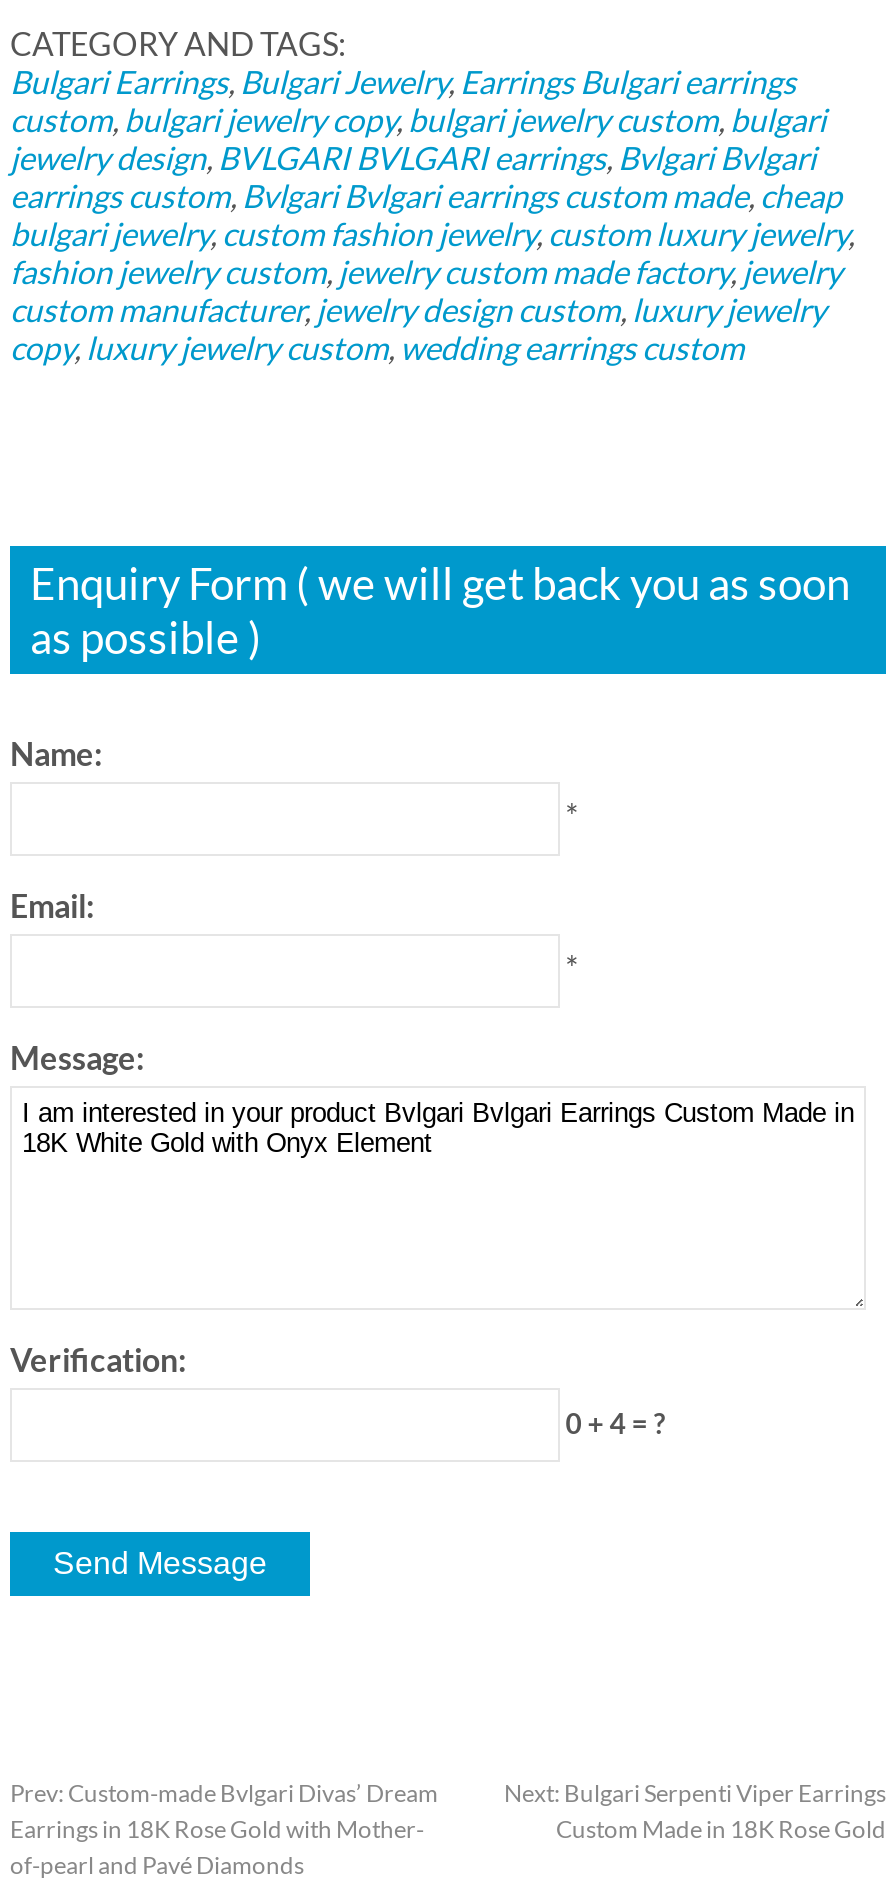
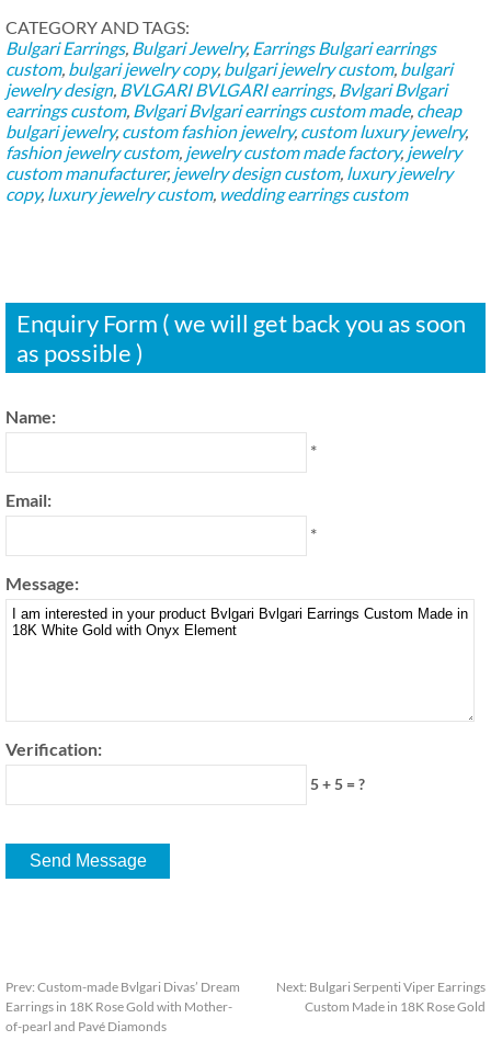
- 0 + 4 = ?
+ 5 + 5 = ?
